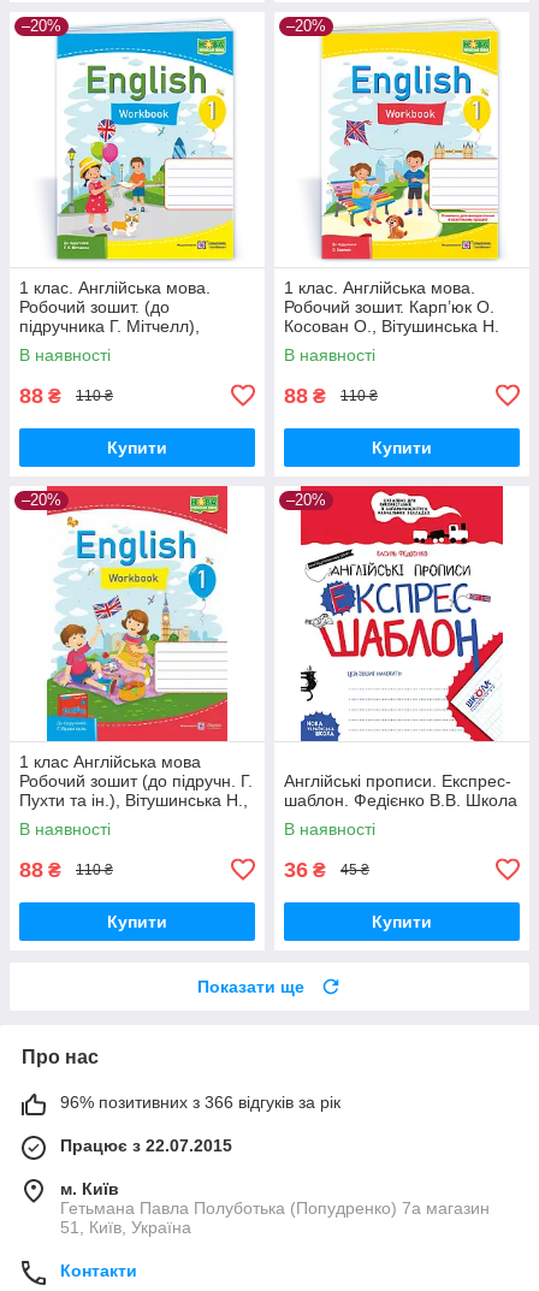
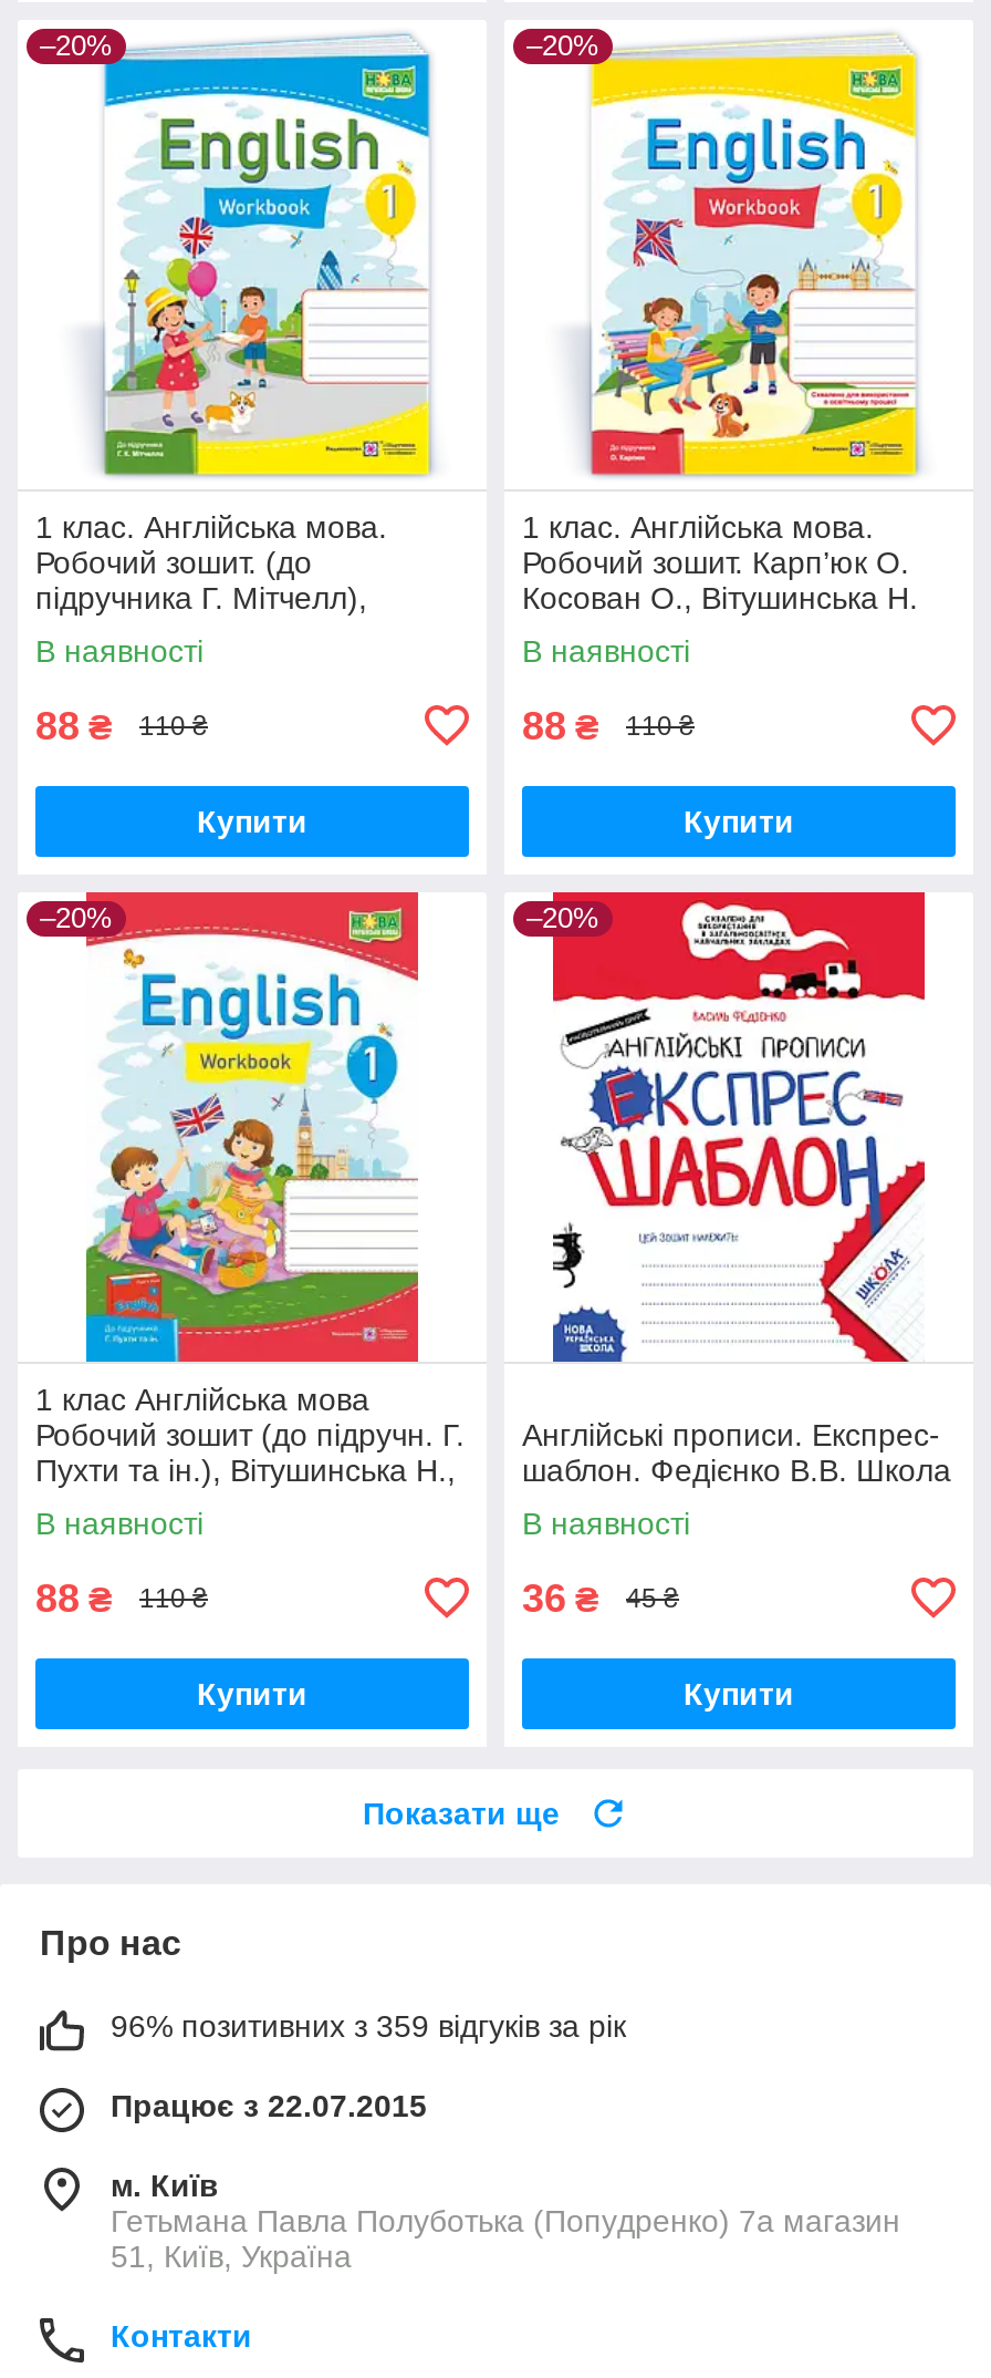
- 96% позитивних з 366 відгуків за рік
+ 96% позитивних з 359 відгуків за рік
